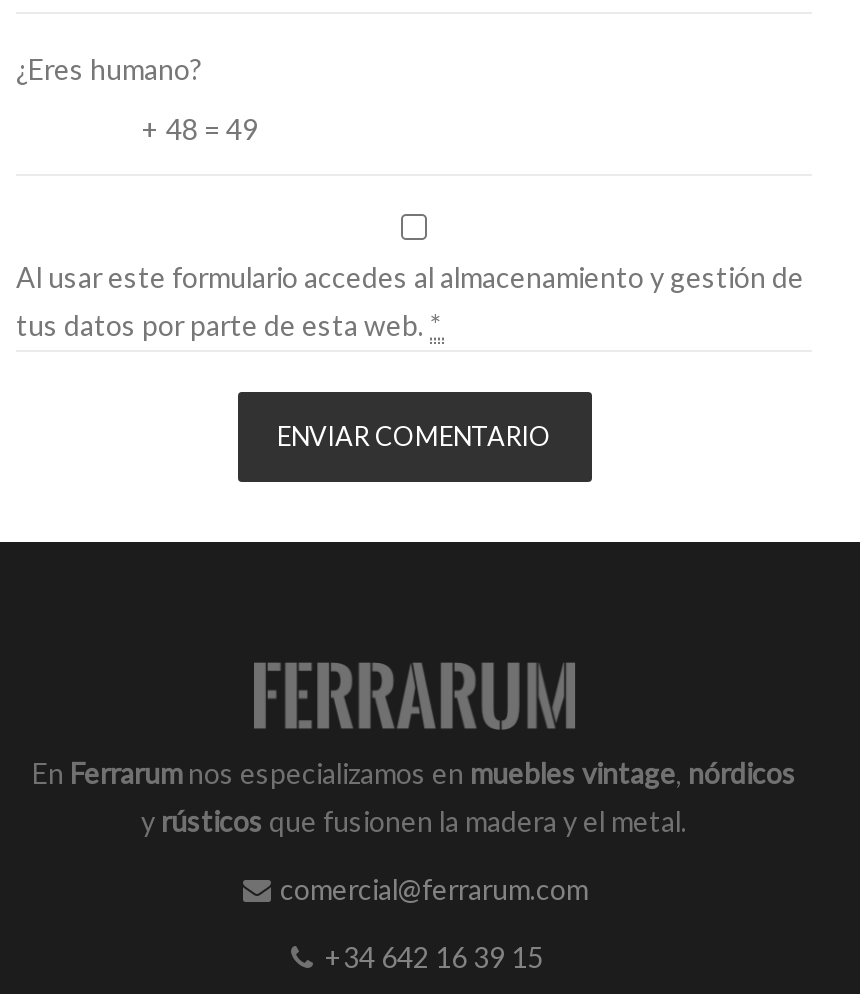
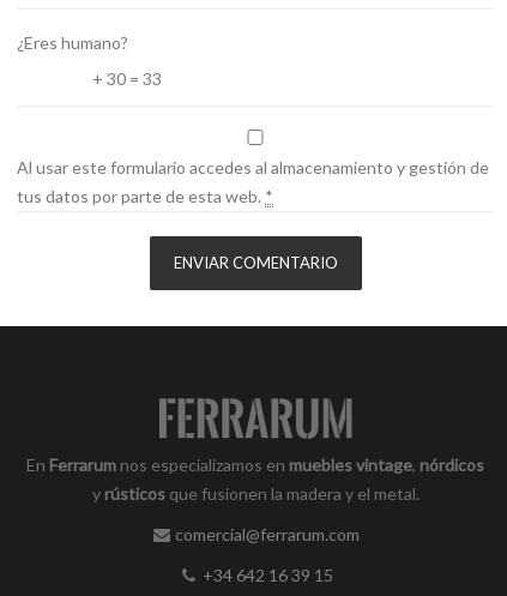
- + 48 = 49
+ + 30 = 33
